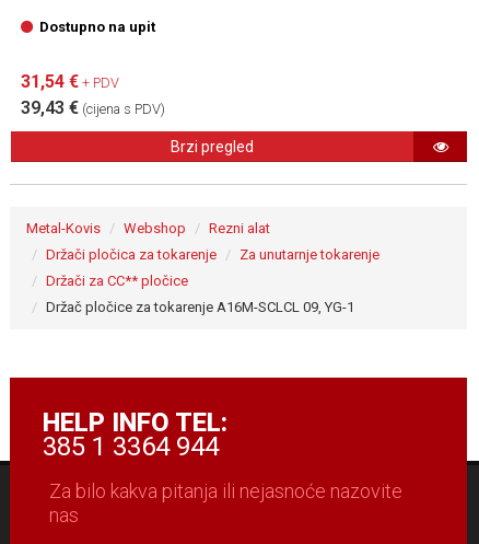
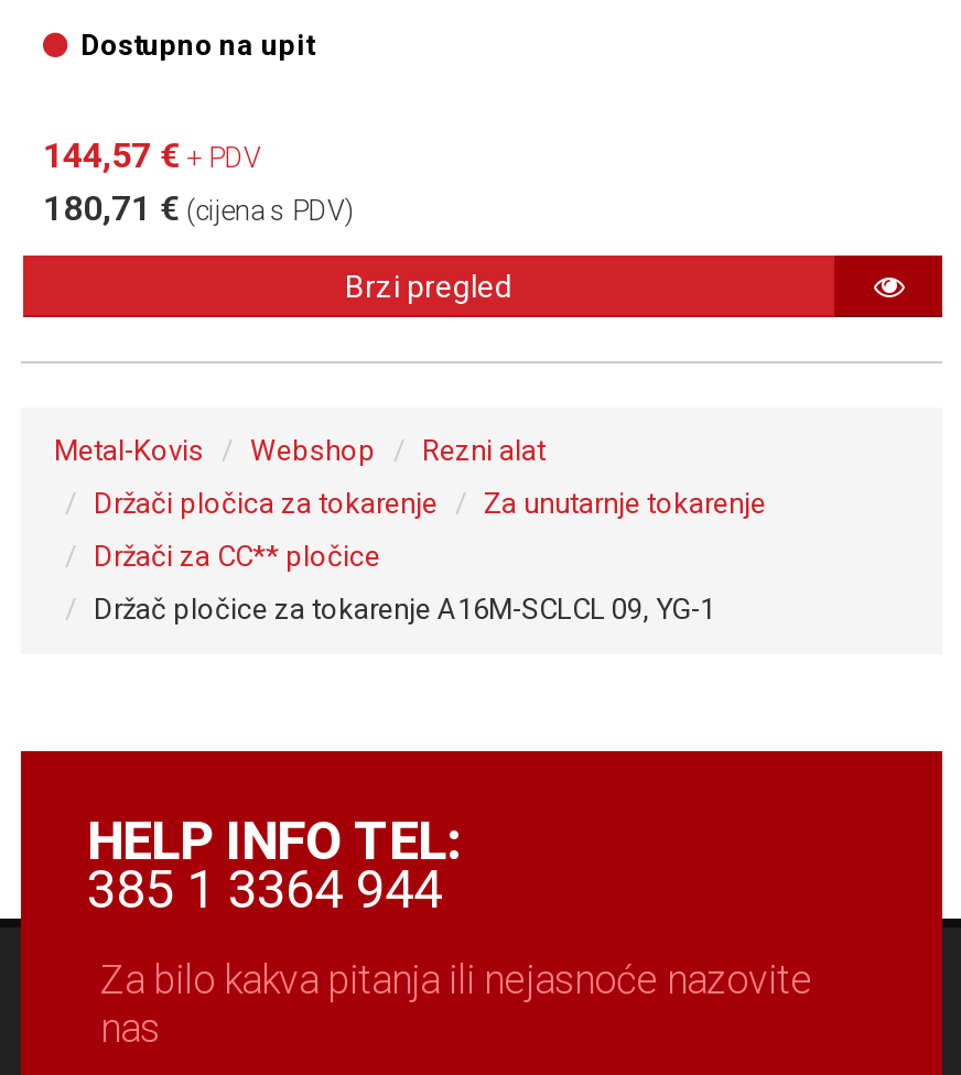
- 31,54 €+ PDV
+ 144,57 €+ PDV

- 39,43 €(cijena s PDV)
+ 180,71 €(cijena s PDV)
